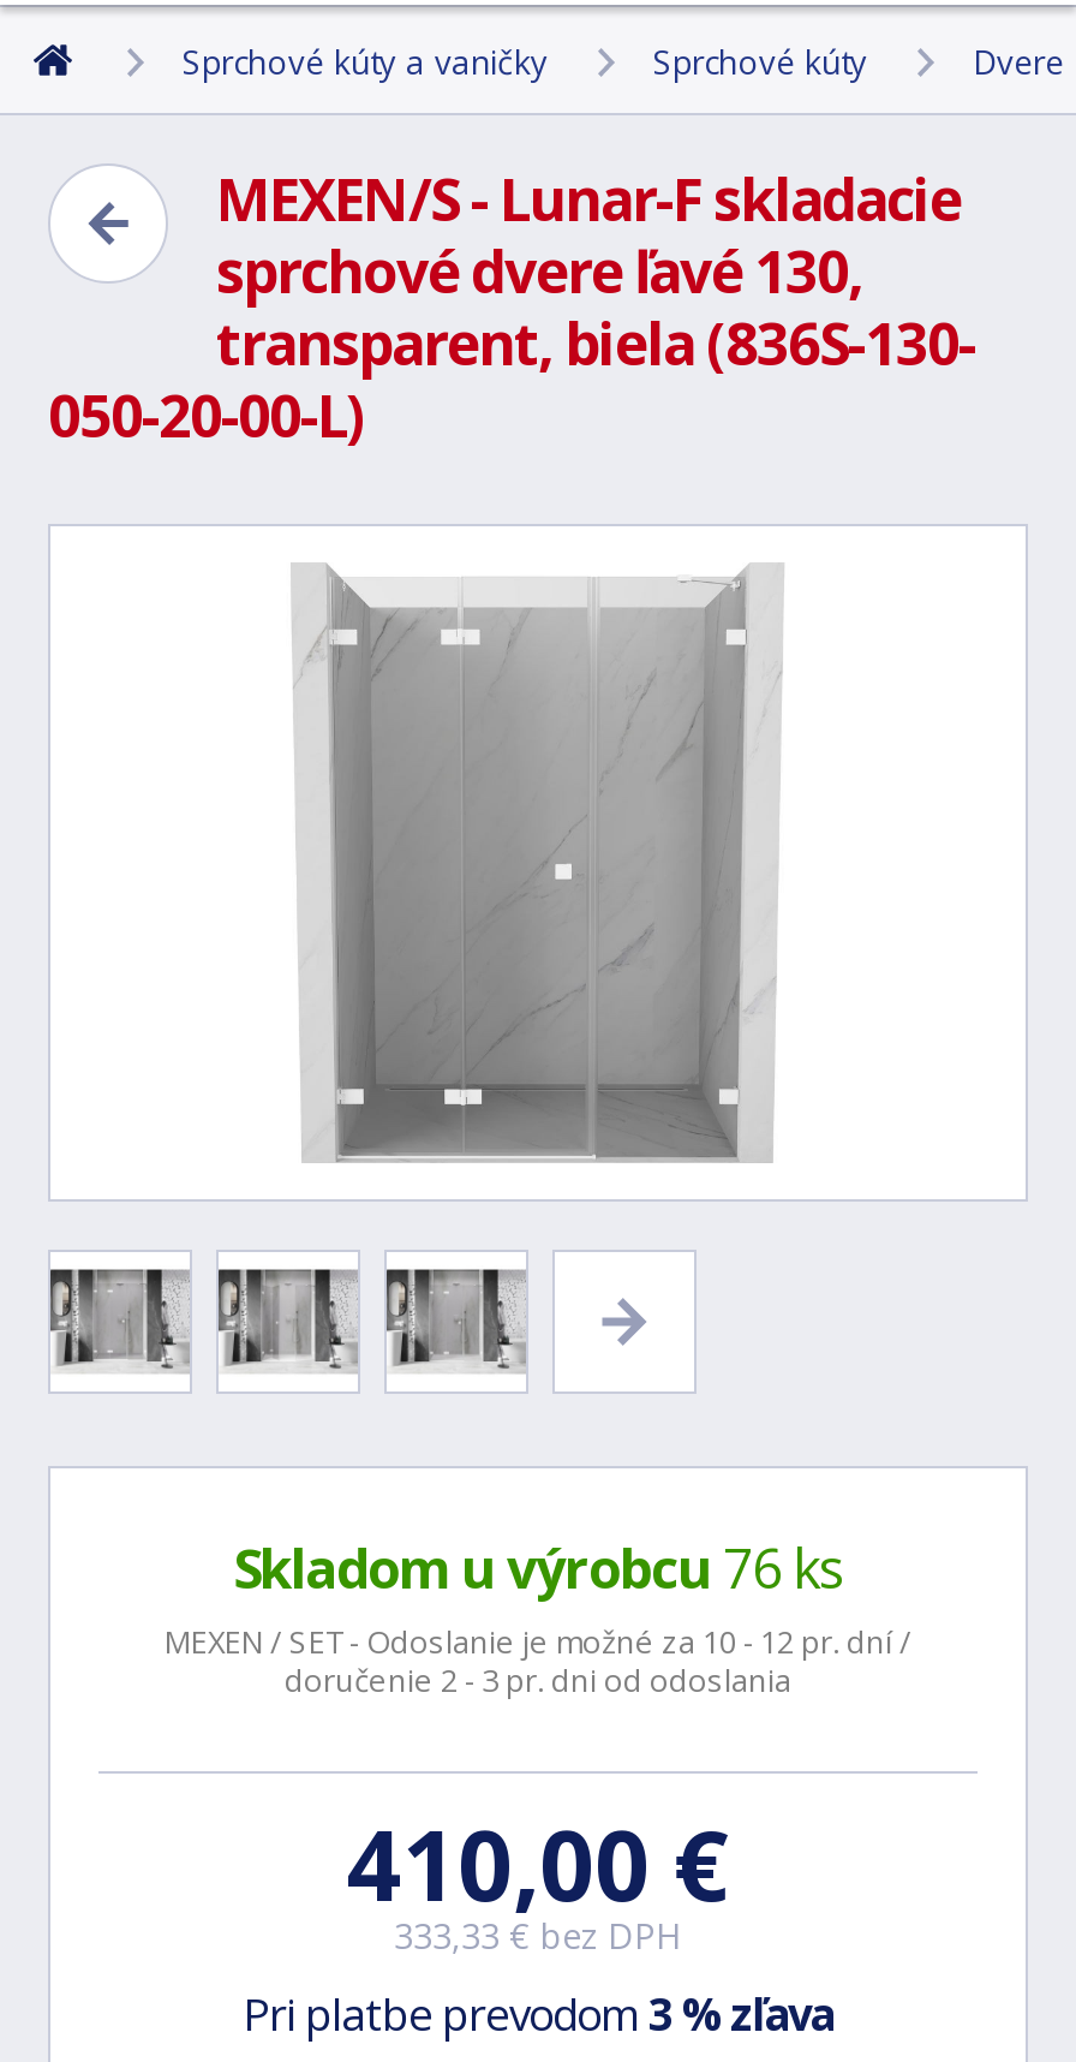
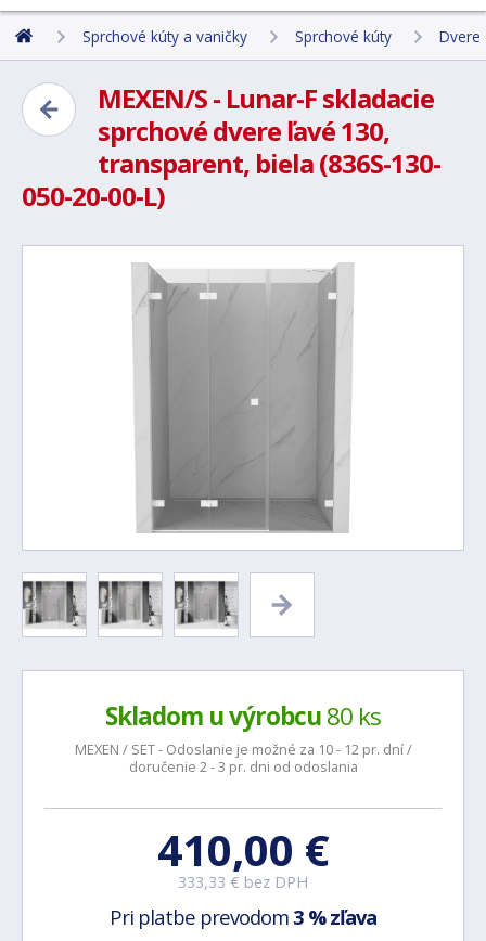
- Skladom u výrobcu 76 ks
+ Skladom u výrobcu 80 ks
